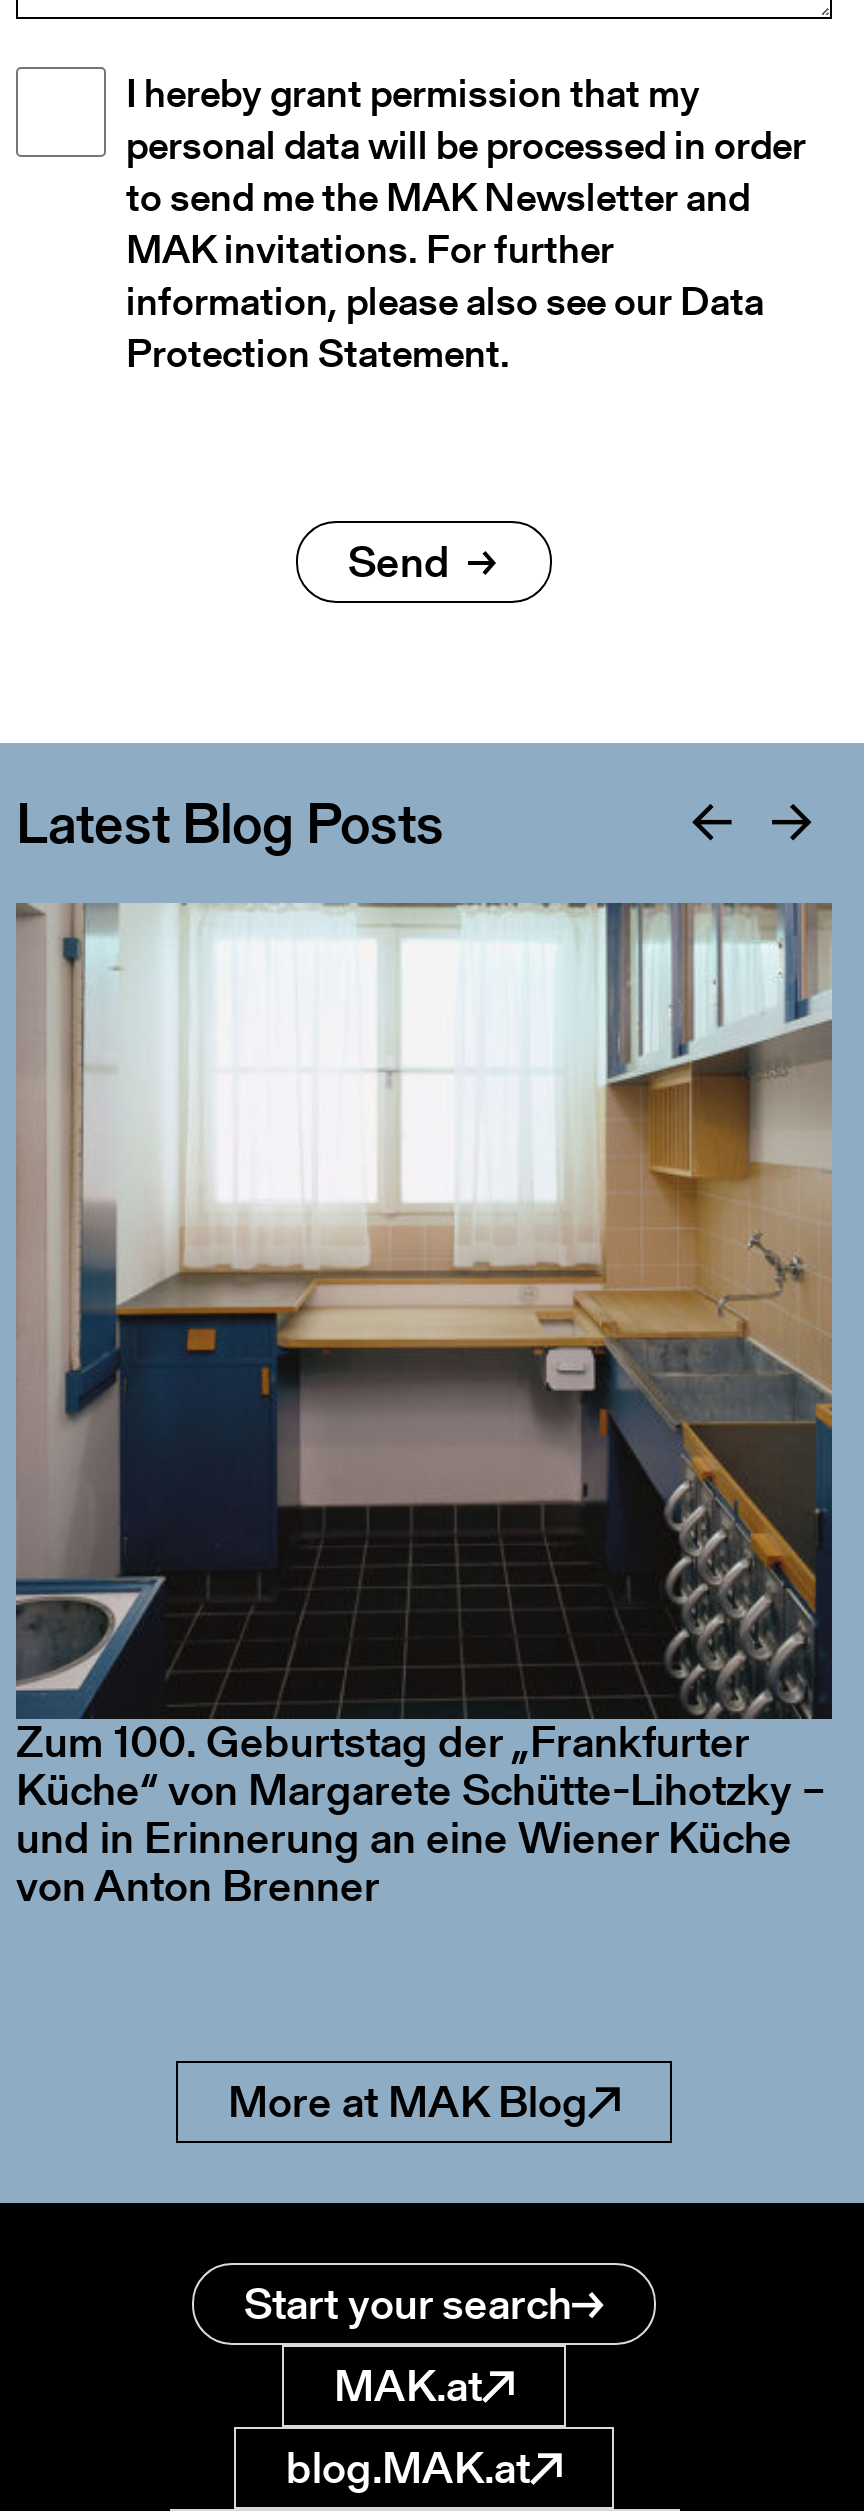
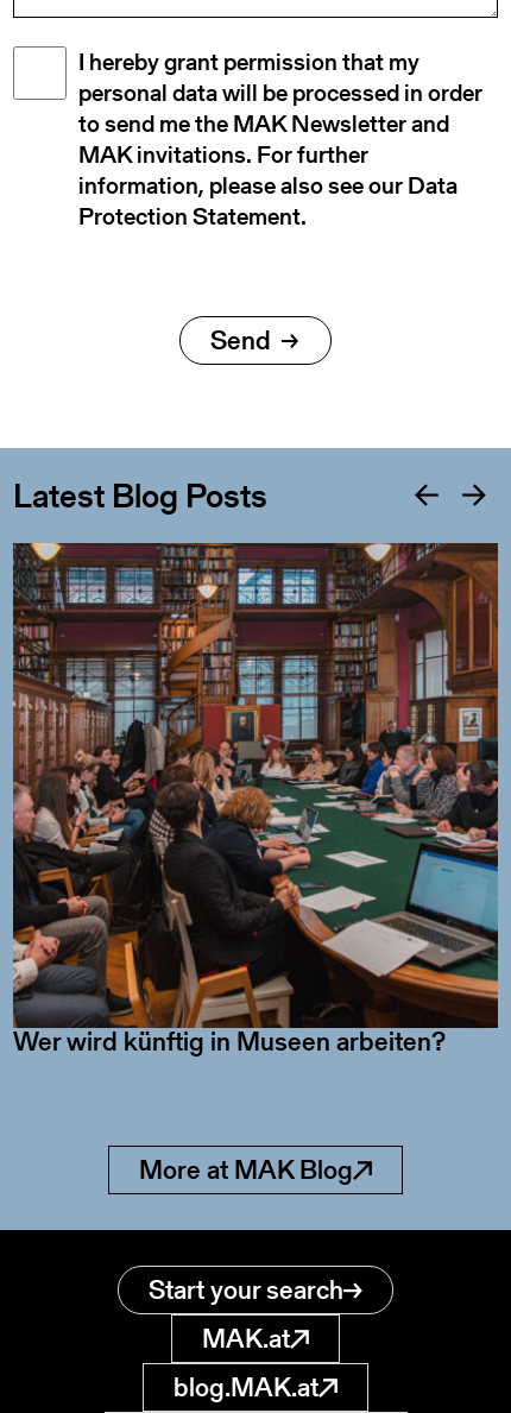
- [image]
+ [image]

- Zum 100. Geburtstag der „Frankfurter
- Küche“ von Margarete Schütte-Lihotzky –
- und in Erinnerung an eine Wiener Küche
- von Anton Brenner
+ Wer wird künftig in Museen arbeiten?
